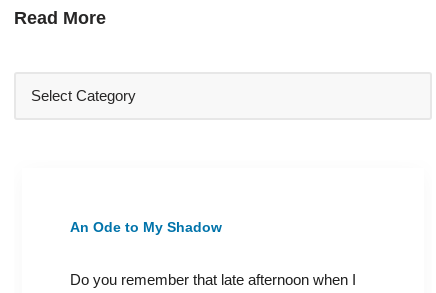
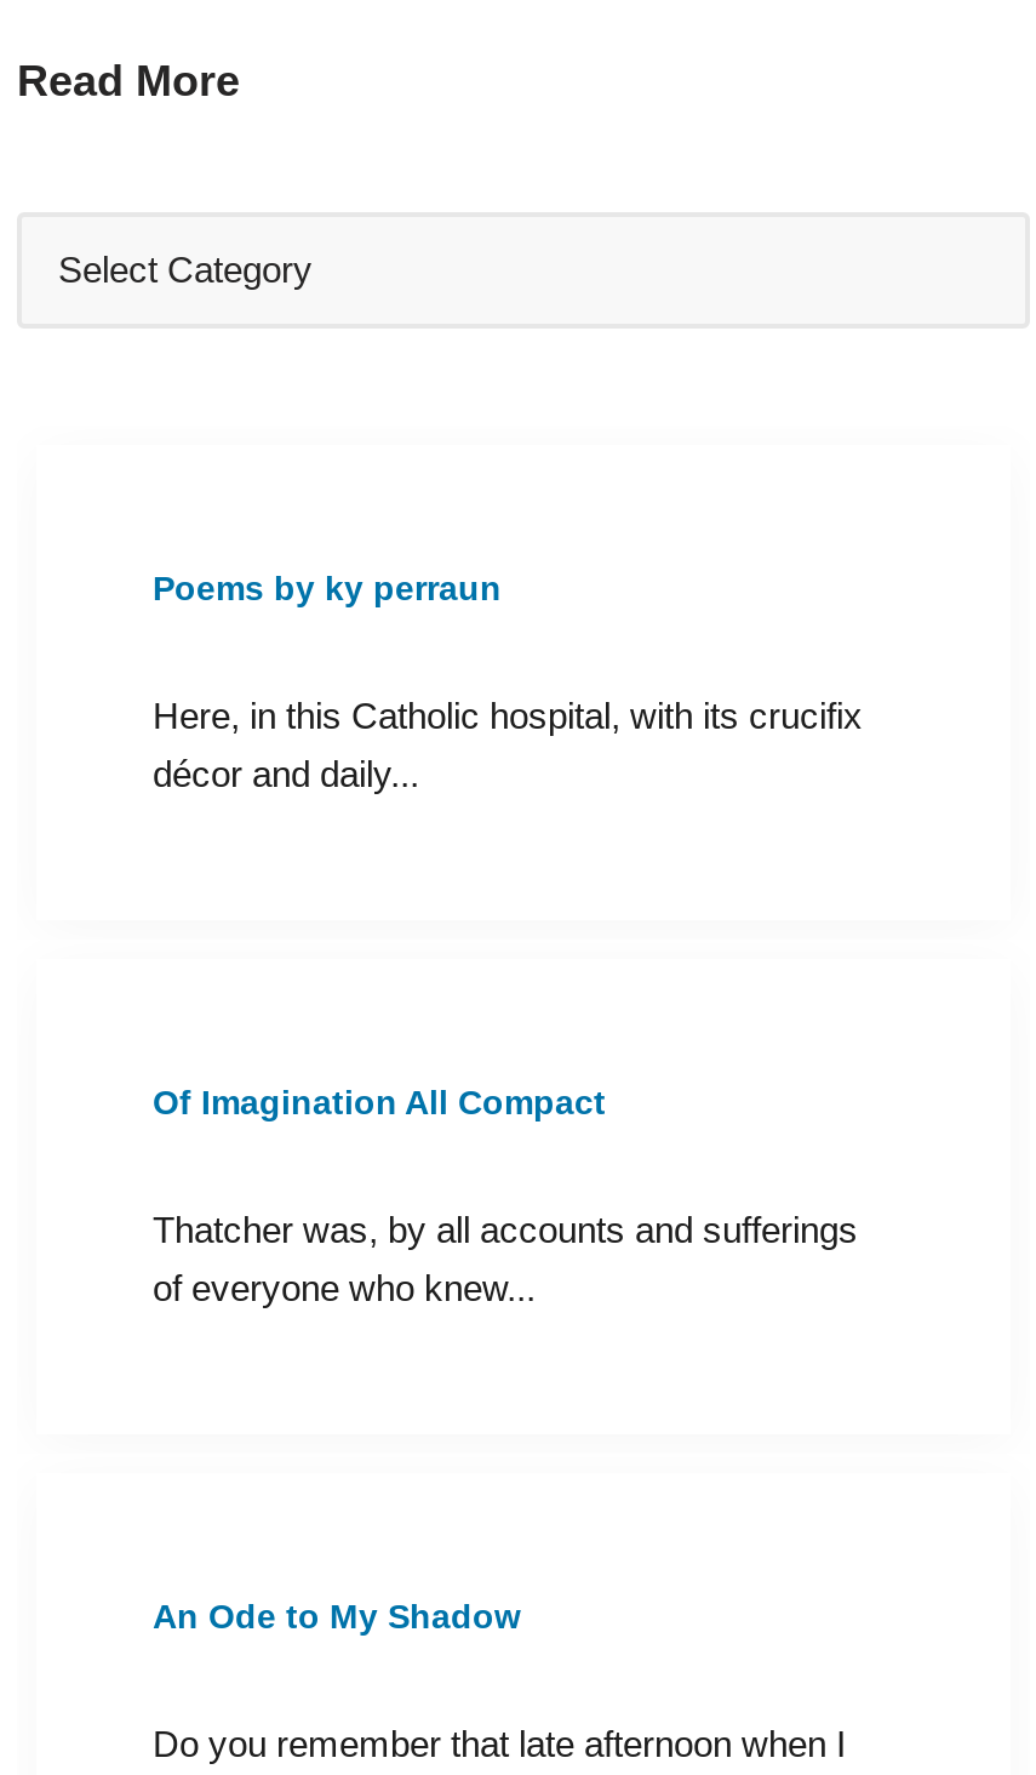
+ Poems by ky perraun
+ Here, in this Catholic hospital, with its crucifix
+ décor and daily...

+ Of Imagination All Compact
+ Thatcher was, by all accounts and sufferings
+ of everyone who knew...
